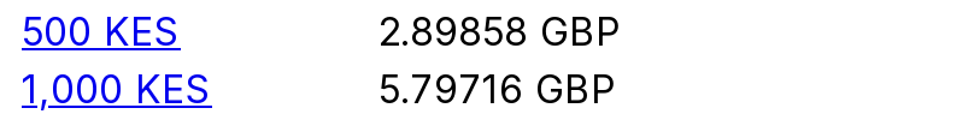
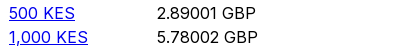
- 2.89858 GBP
+ 2.89001 GBP

- 5.79716 GBP
+ 5.78002 GBP
